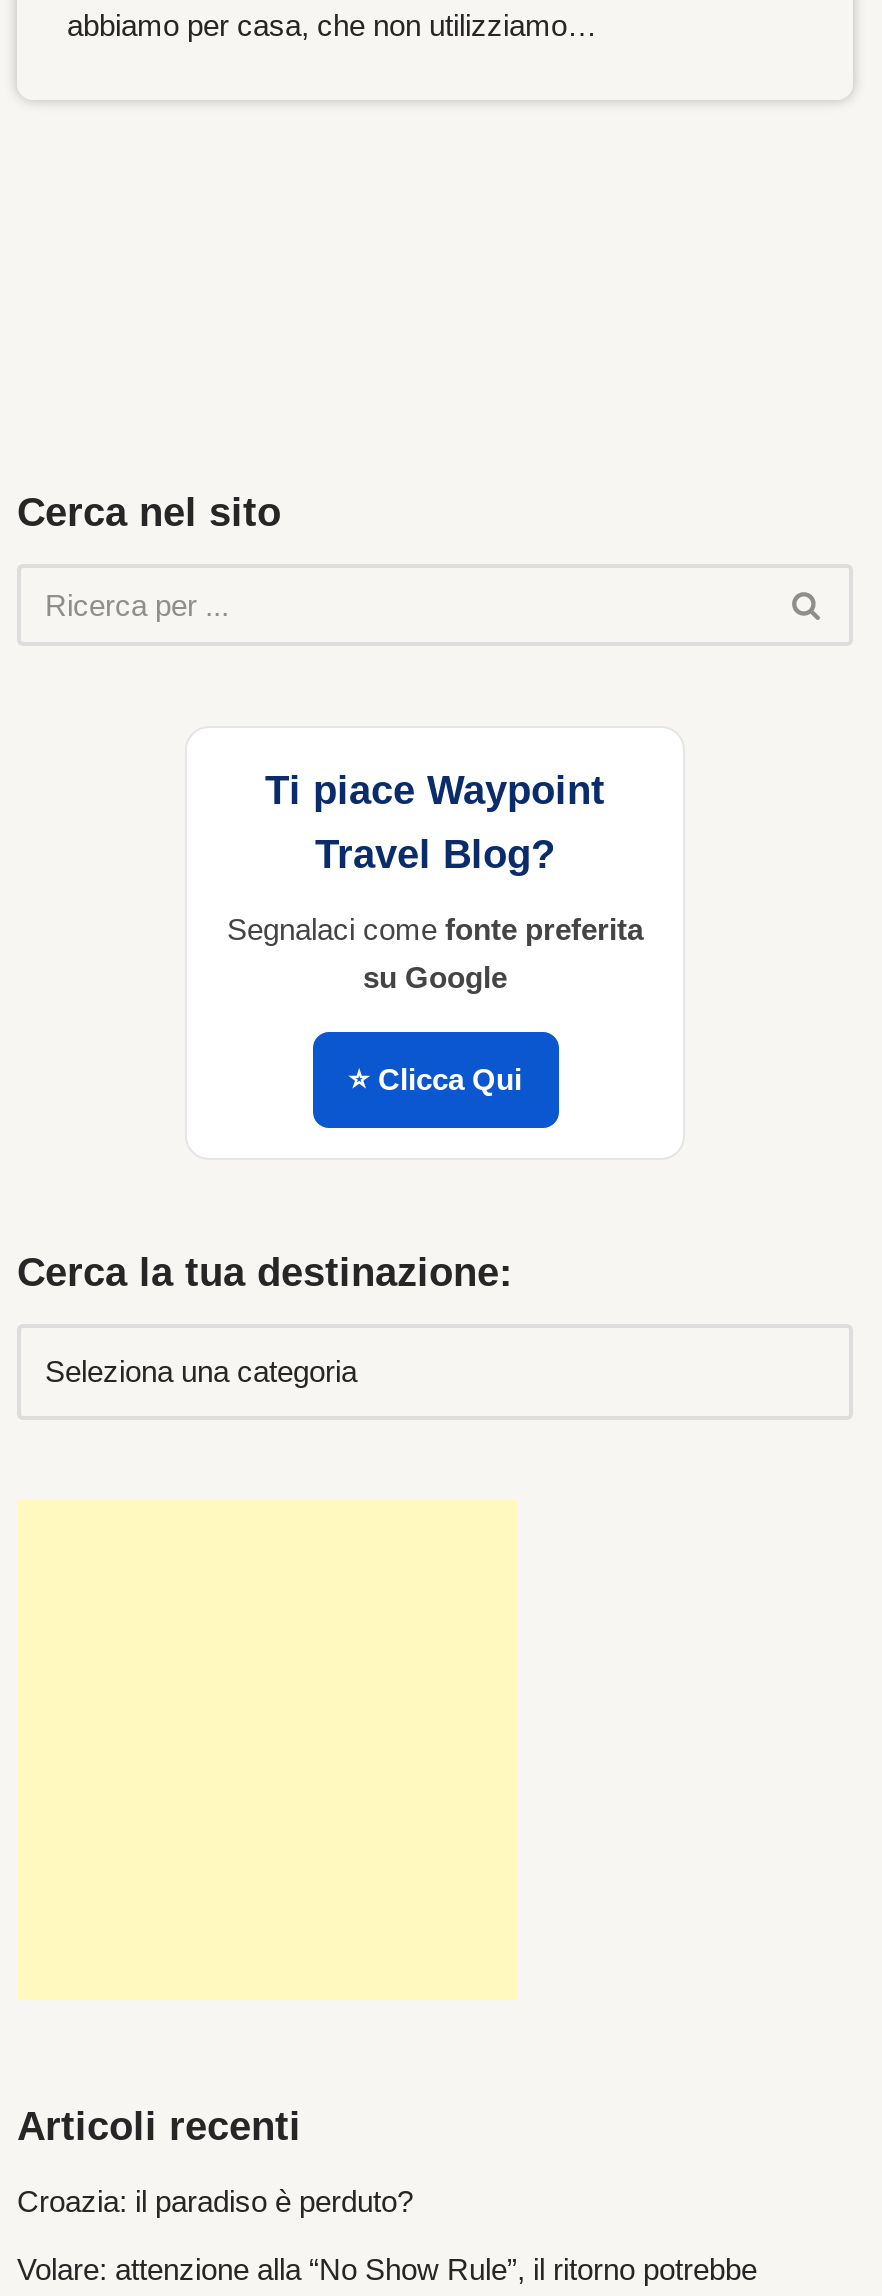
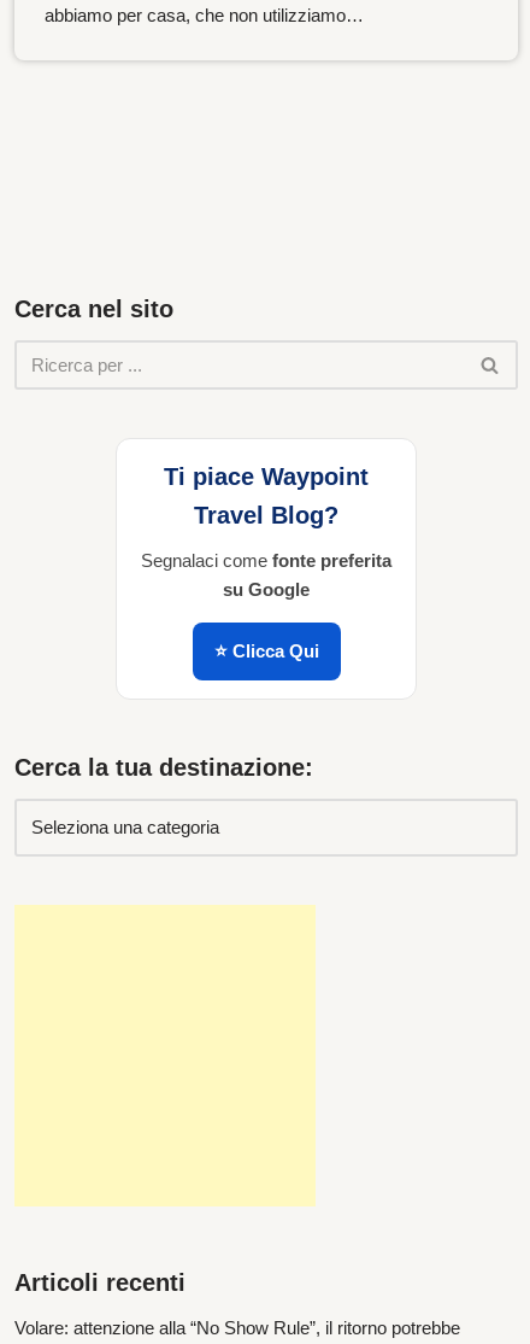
- Croazia: il paradiso è perduto?
